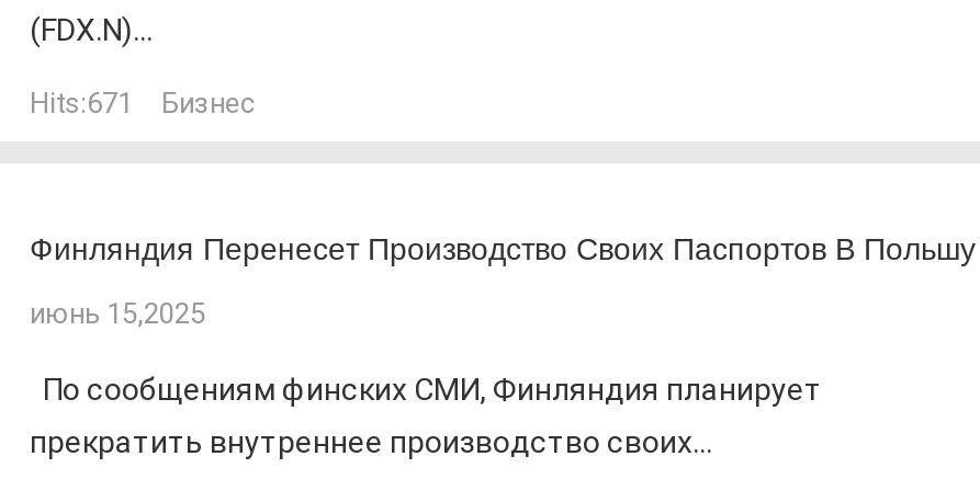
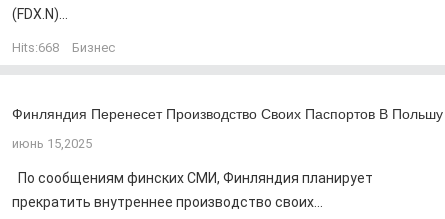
- Hits:671 Бизнес
+ Hits:668 Бизнес
